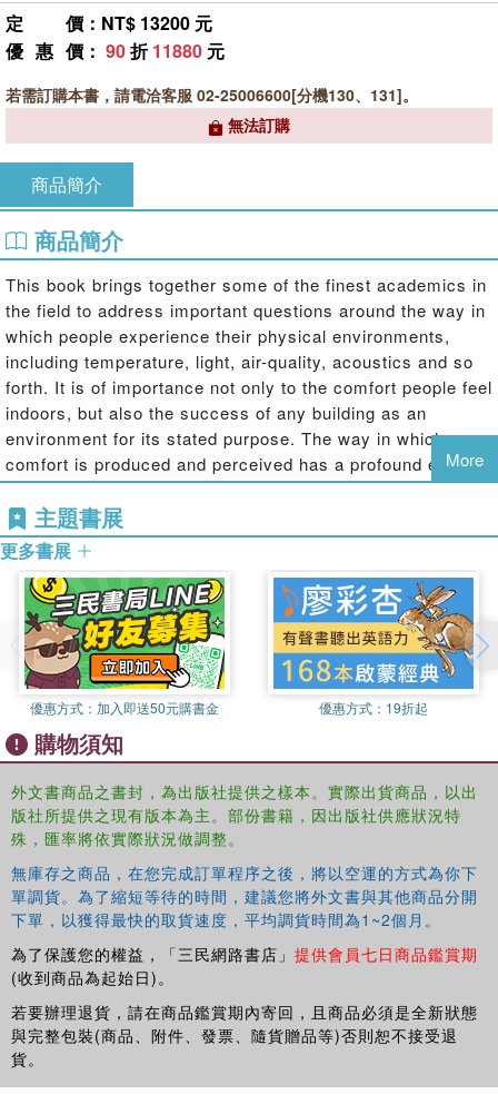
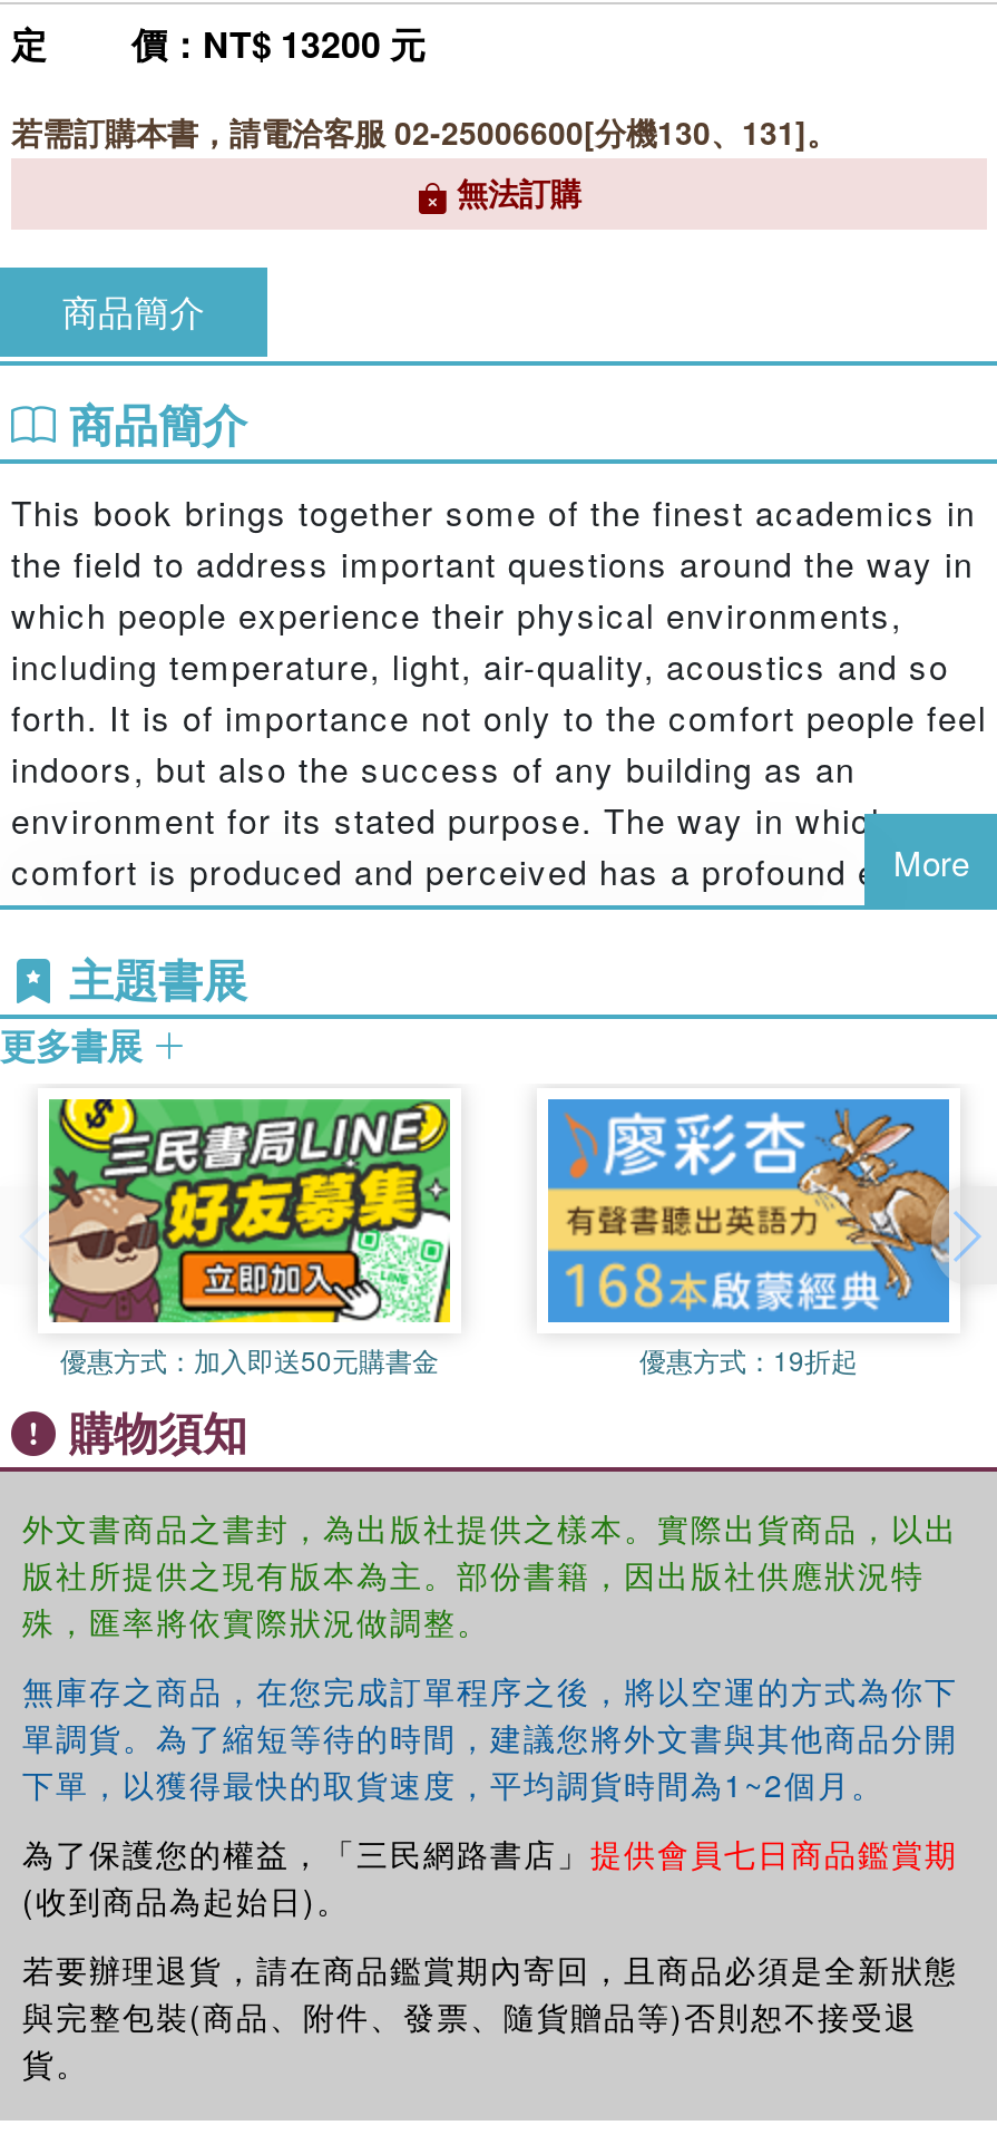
- 優惠價：90折11880元
